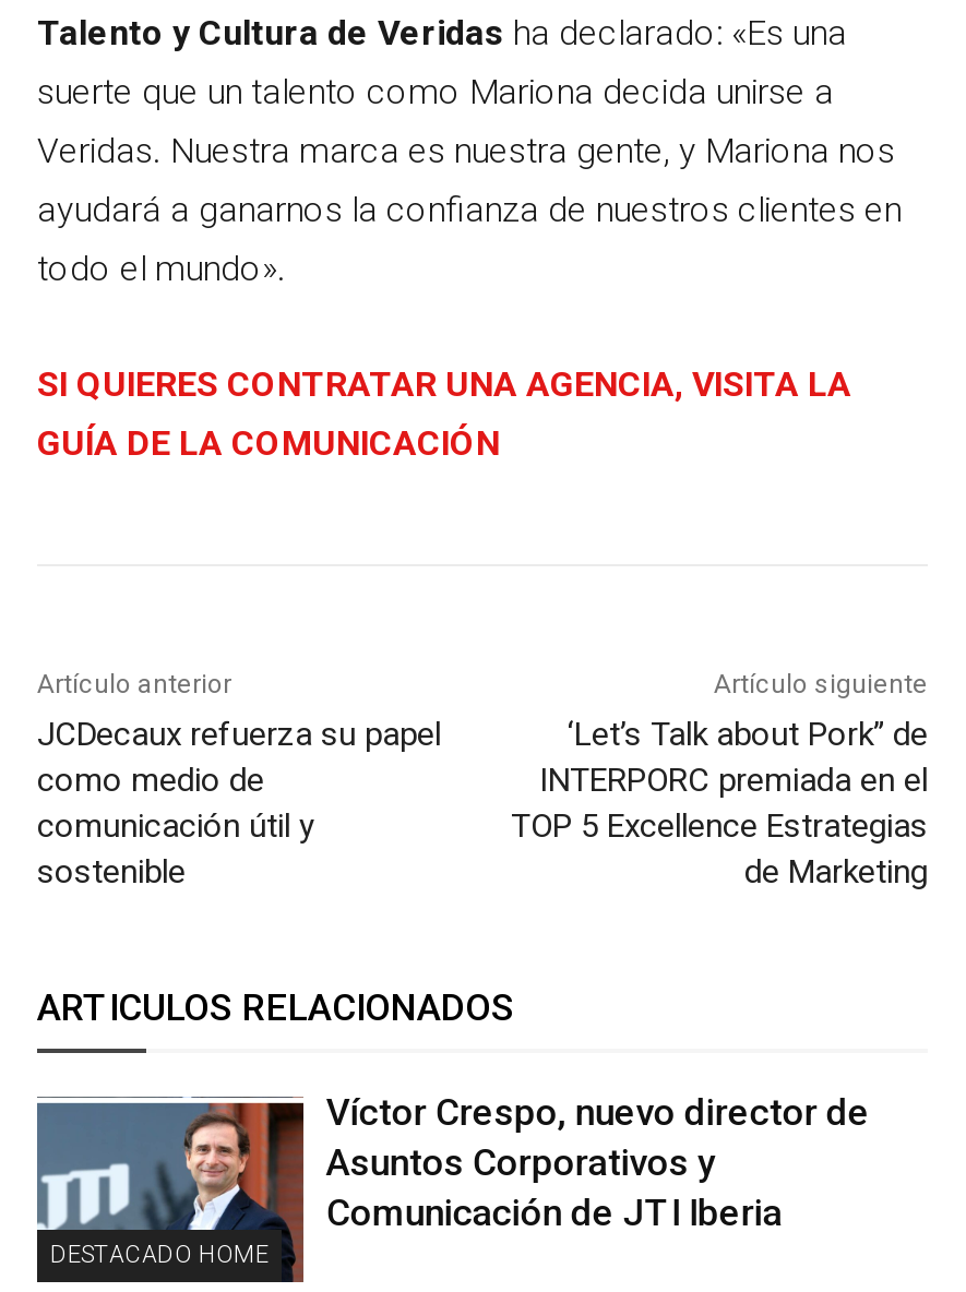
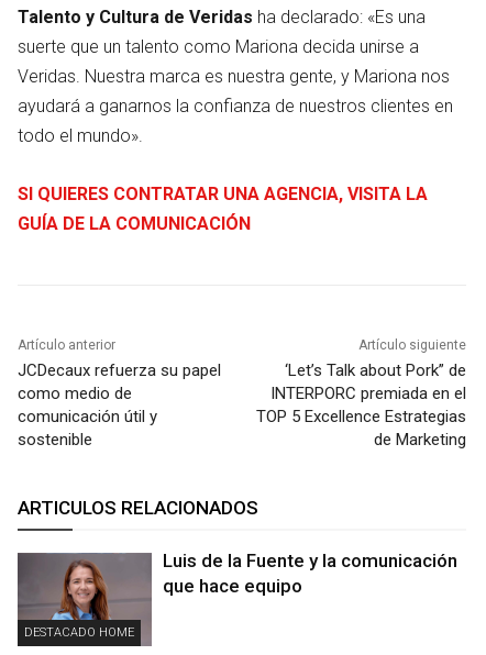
- [image]
- Víctor Crespo, nuevo director de
- Asuntos Corporativos y
- Comunicación de JTI Iberia
+ [image]
+ Luis de la Fuente y la comunicación
+ que hace equipo
